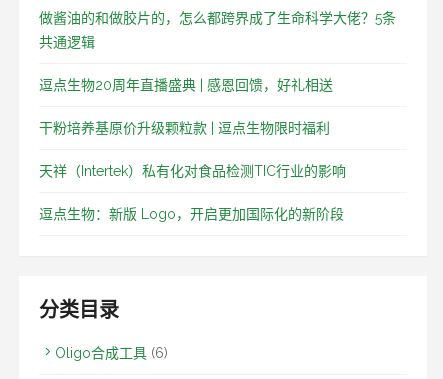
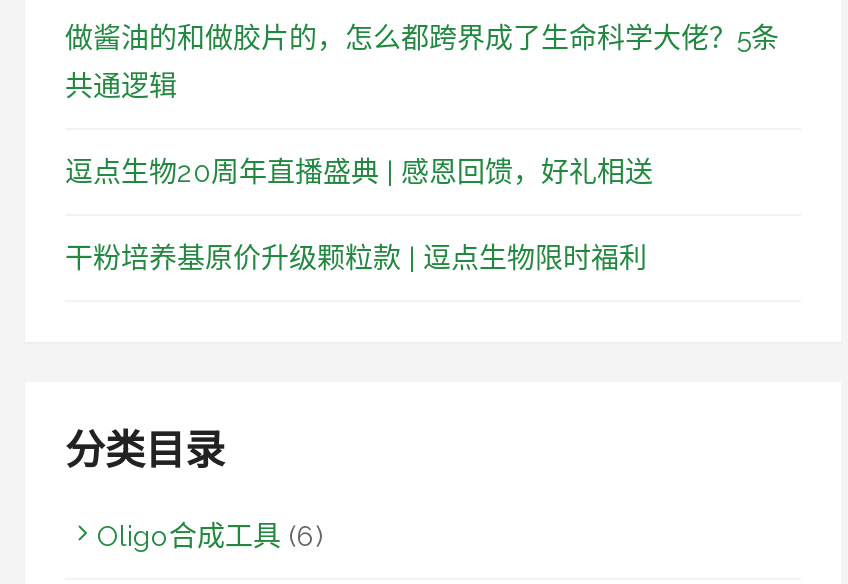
- 天祥（Intertek）私有化对食品检测TIC行业的影响
- 逗点生物：新版 Logo，开启更加国际化的新阶段
